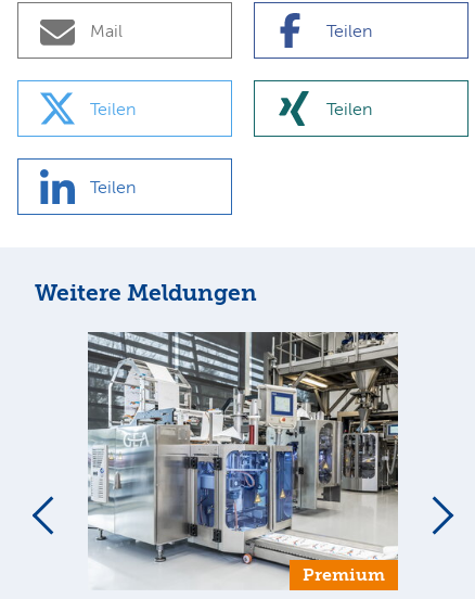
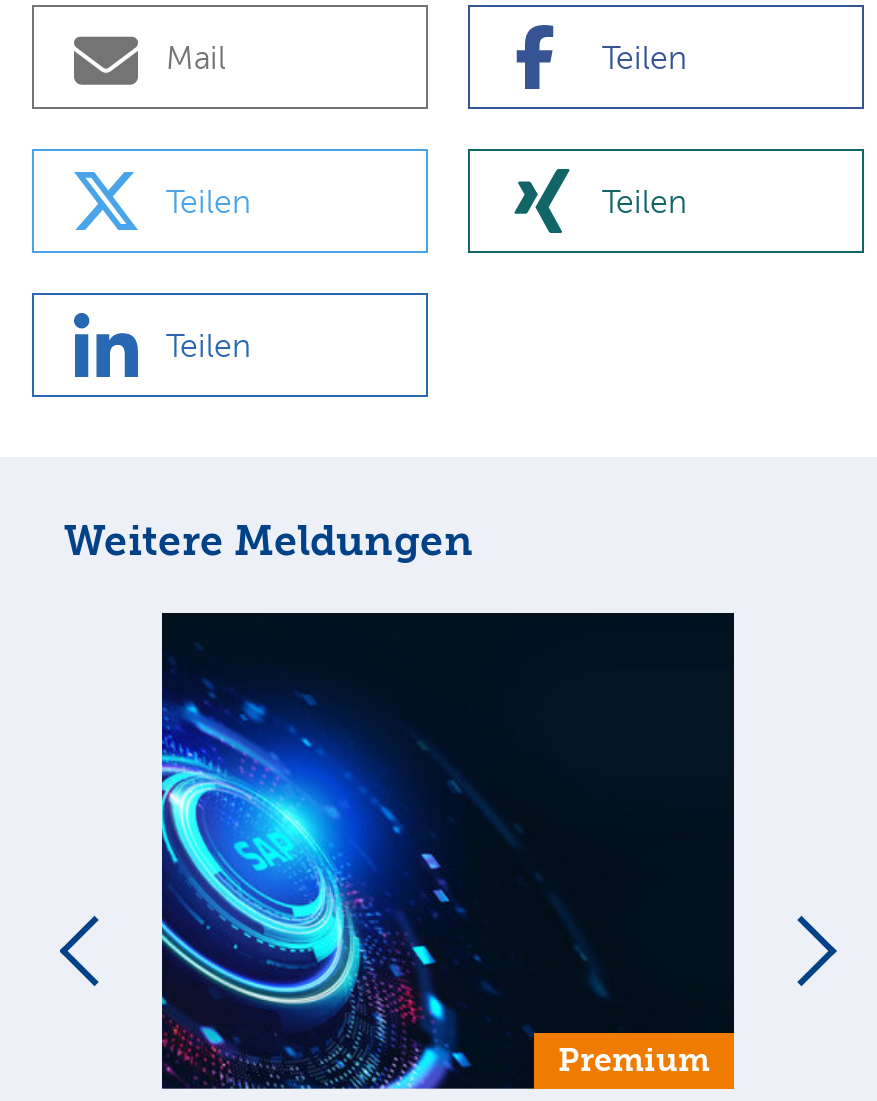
- [image]
+ [image]
